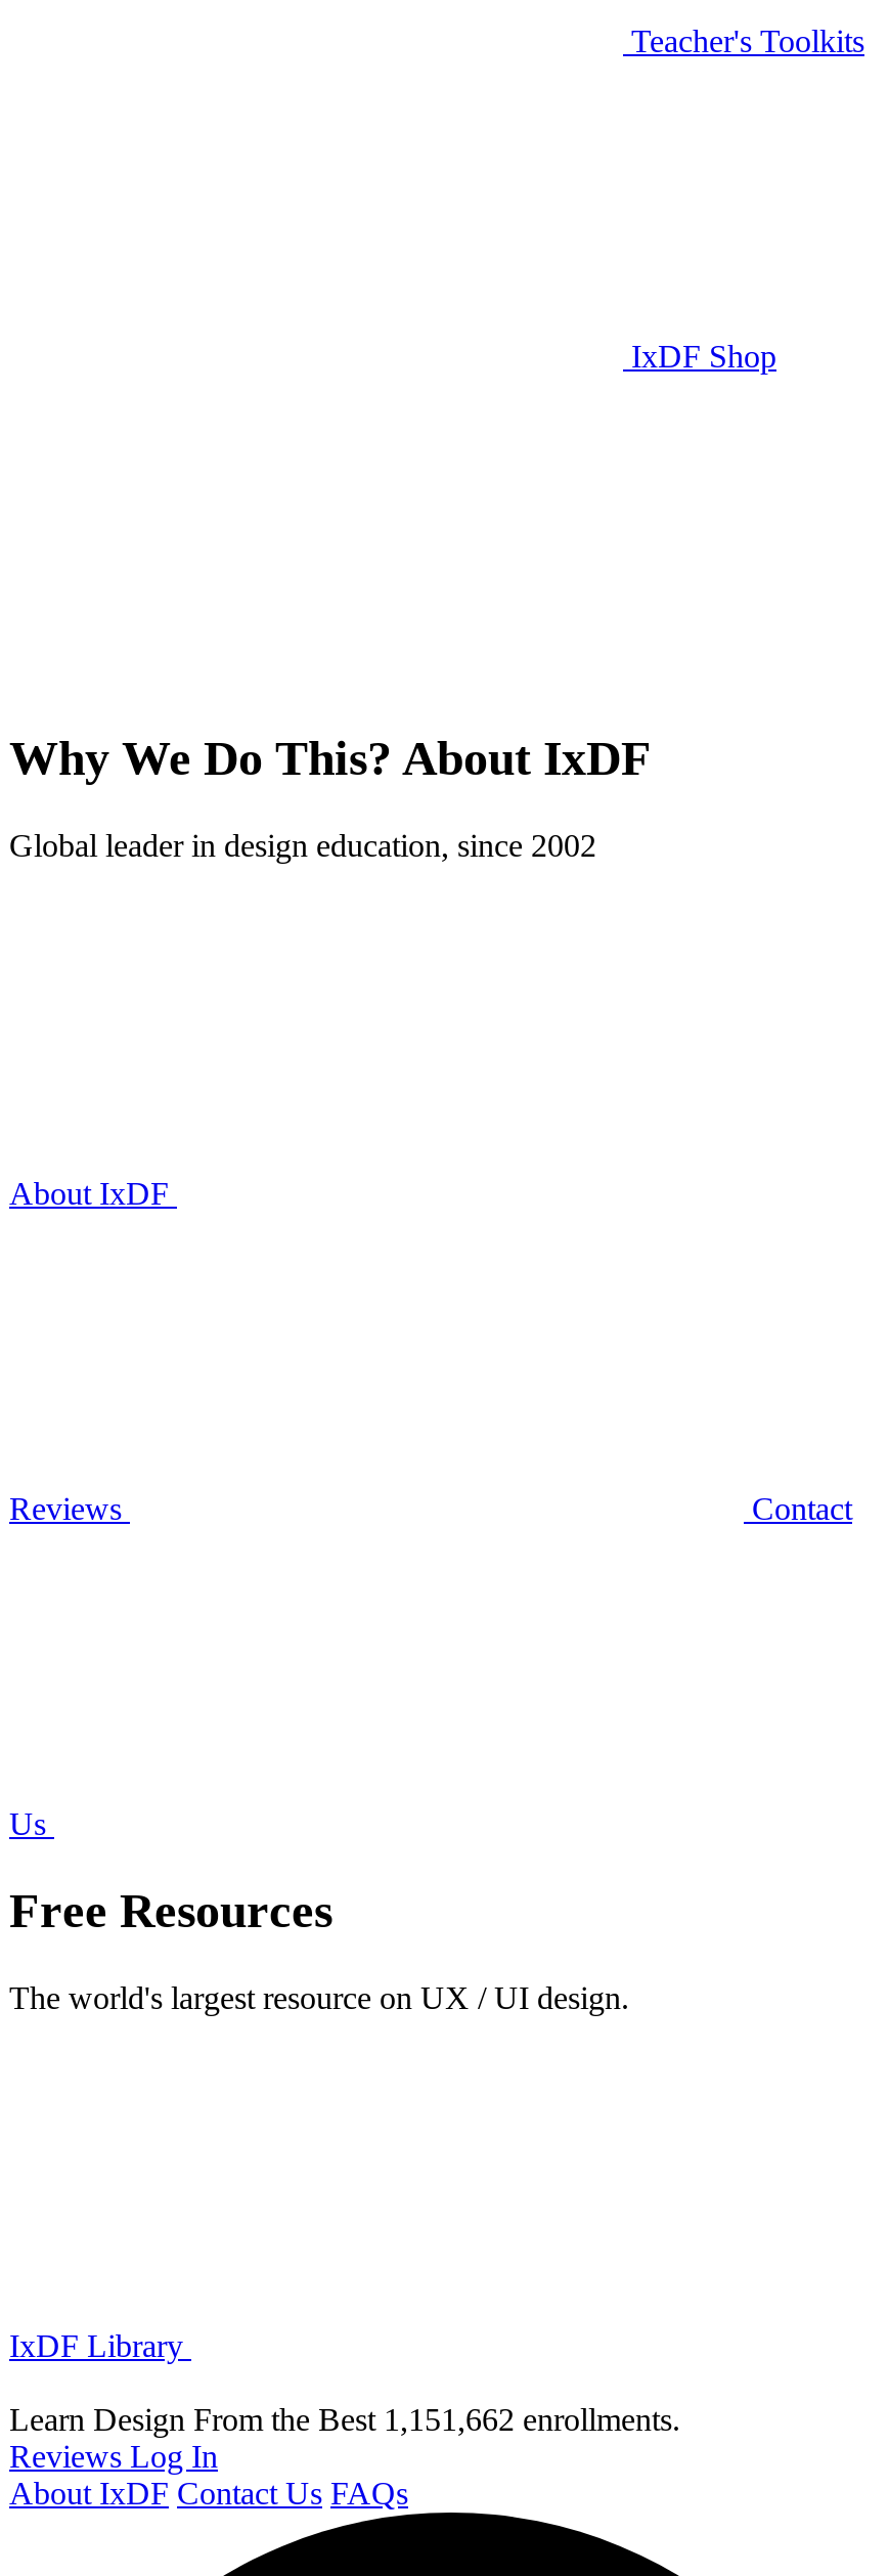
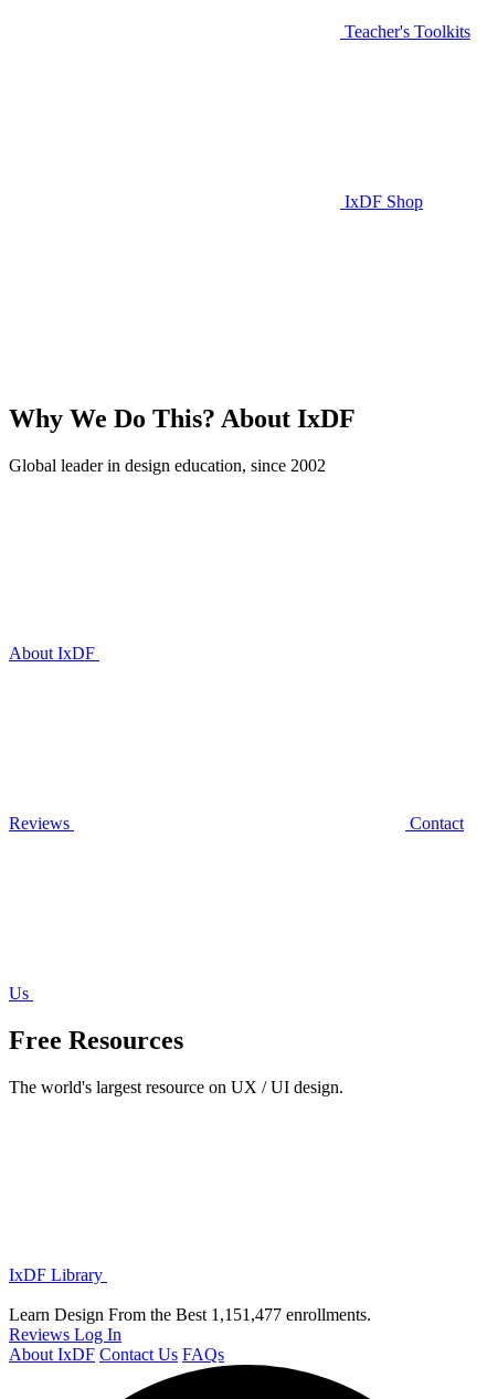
- Learn Design From the Best 1,151,662 enrollments.
+ Learn Design From the Best 1,151,477 enrollments.
